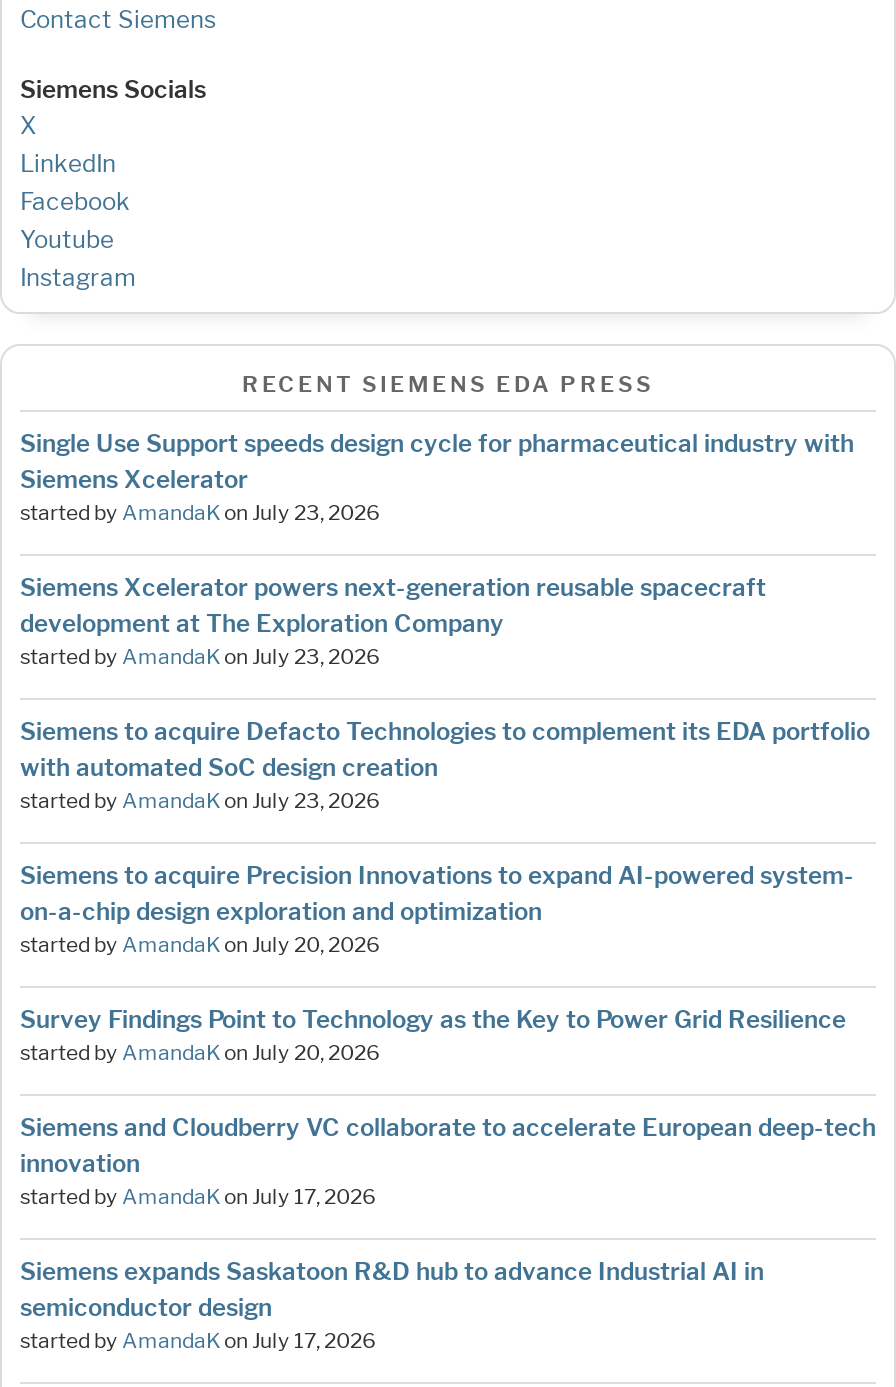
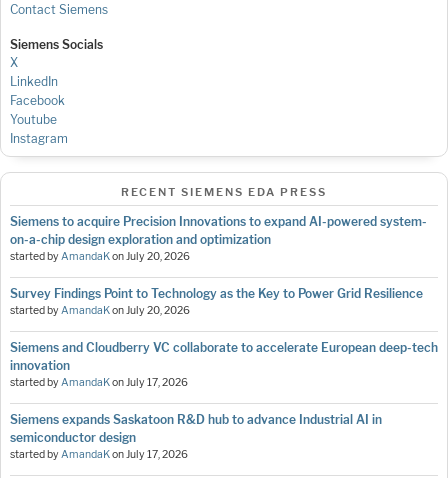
- Single Use Support speeds design cycle for pharmaceutical industry with
- Siemens Xcelerator
- started by AmandaK on July 23, 2026
- Siemens Xcelerator powers next-generation reusable spacecraft
- development at The Exploration Company
- started by AmandaK on July 23, 2026
- Siemens to acquire Defacto Technologies to complement its EDA portfolio
- with automated SoC design creation
- started by AmandaK on July 23, 2026
